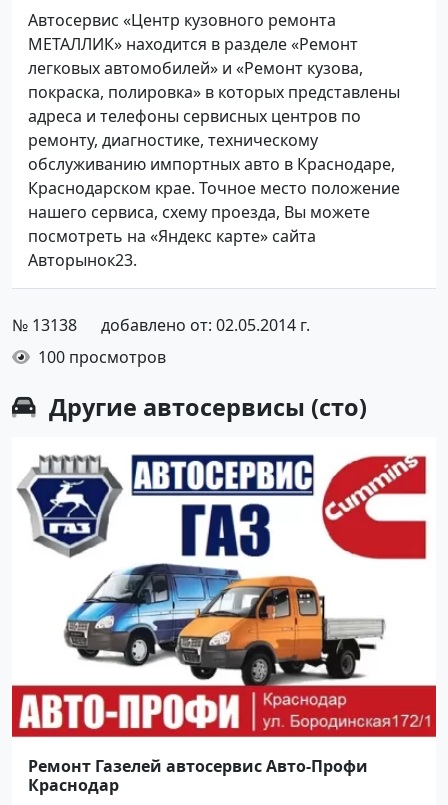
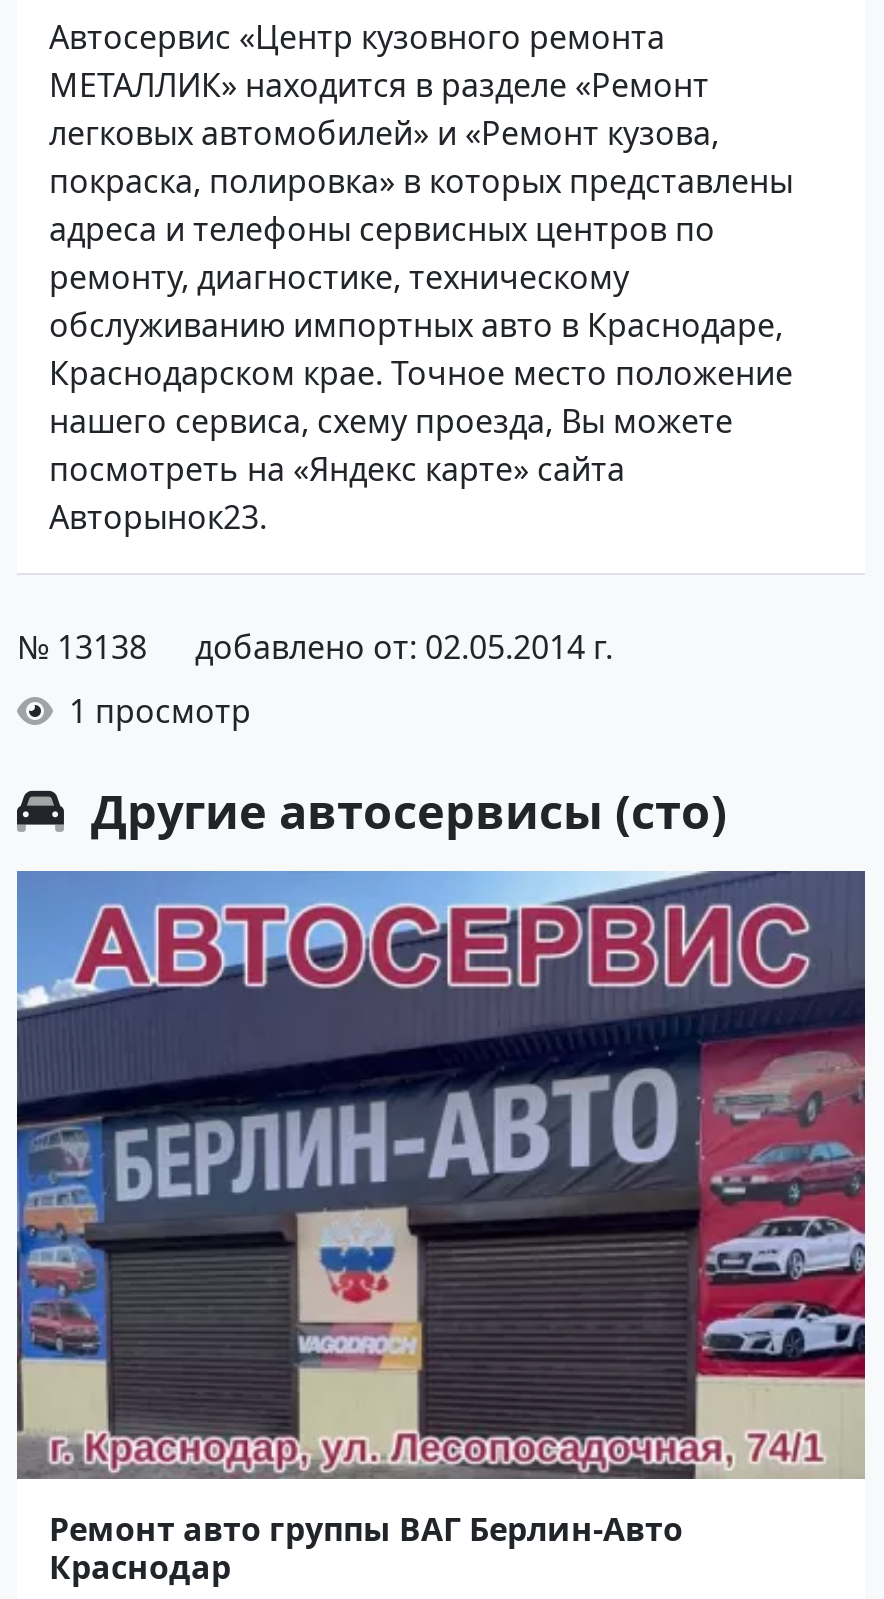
- 100 просмотров
+ 1 просмотр

- [image]
- Ремонт Газелей автосервис Авто-Профи
+ [image]
+ Ремонт авто группы ВАГ Берлин-Авто
